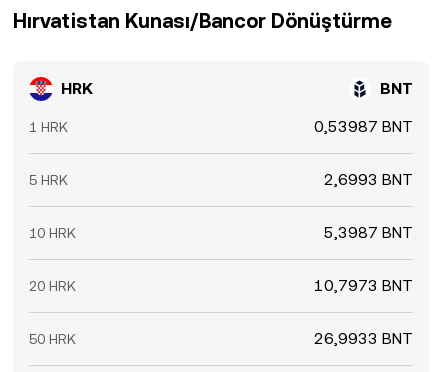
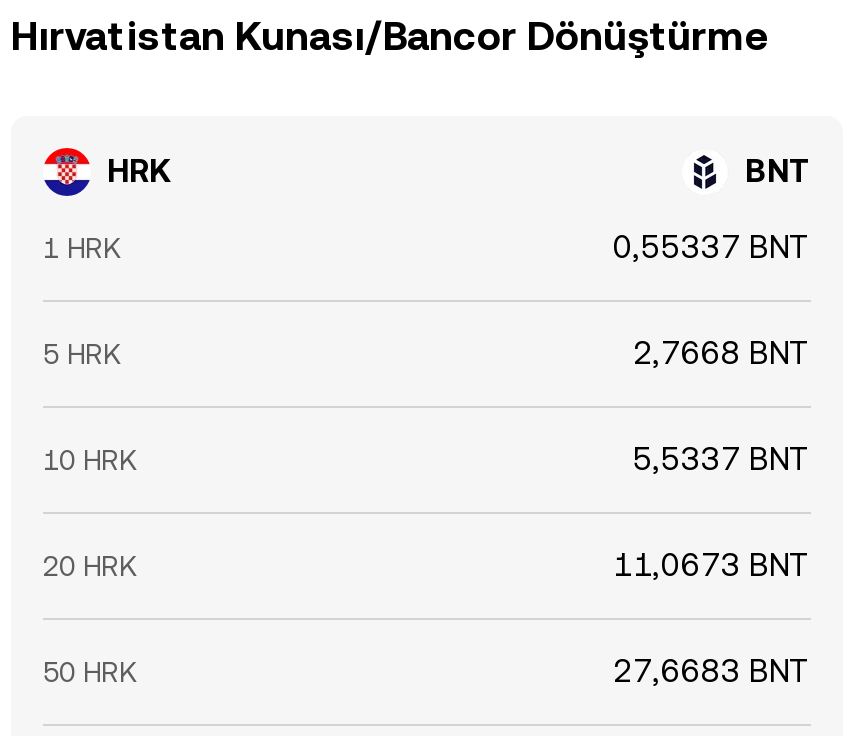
- 0,53987 BNT
+ 0,55337 BNT

- 2,6993 BNT
+ 2,7668 BNT

- 5,3987 BNT
+ 5,5337 BNT

- 10,7973 BNT
+ 11,0673 BNT

- 26,9933 BNT
+ 27,6683 BNT
